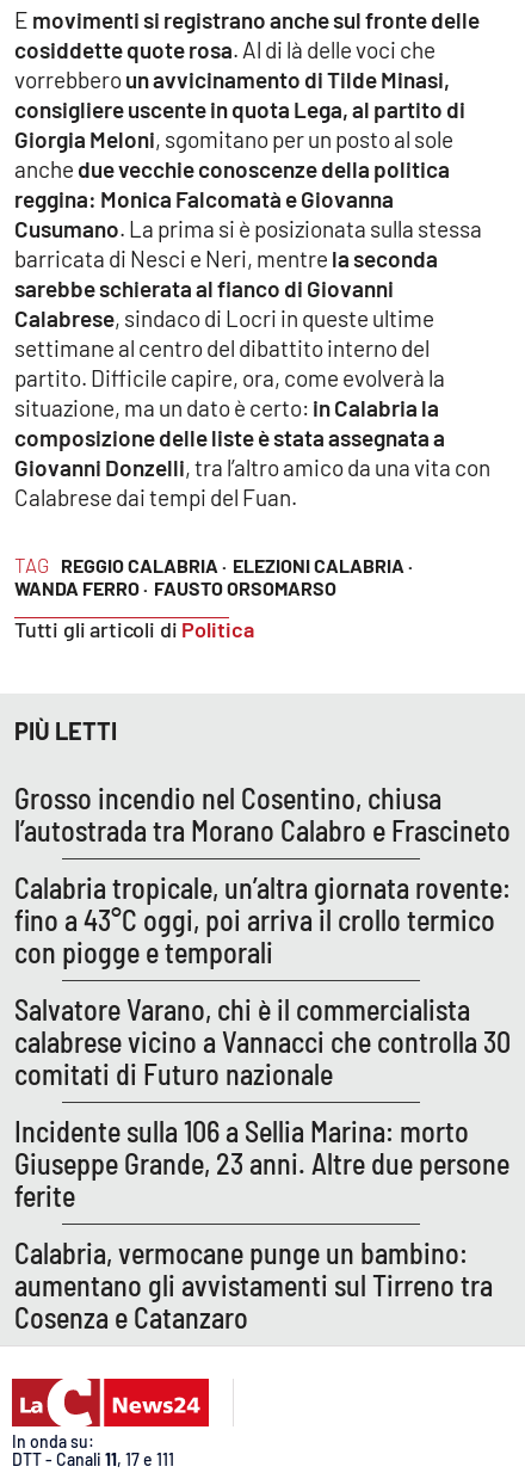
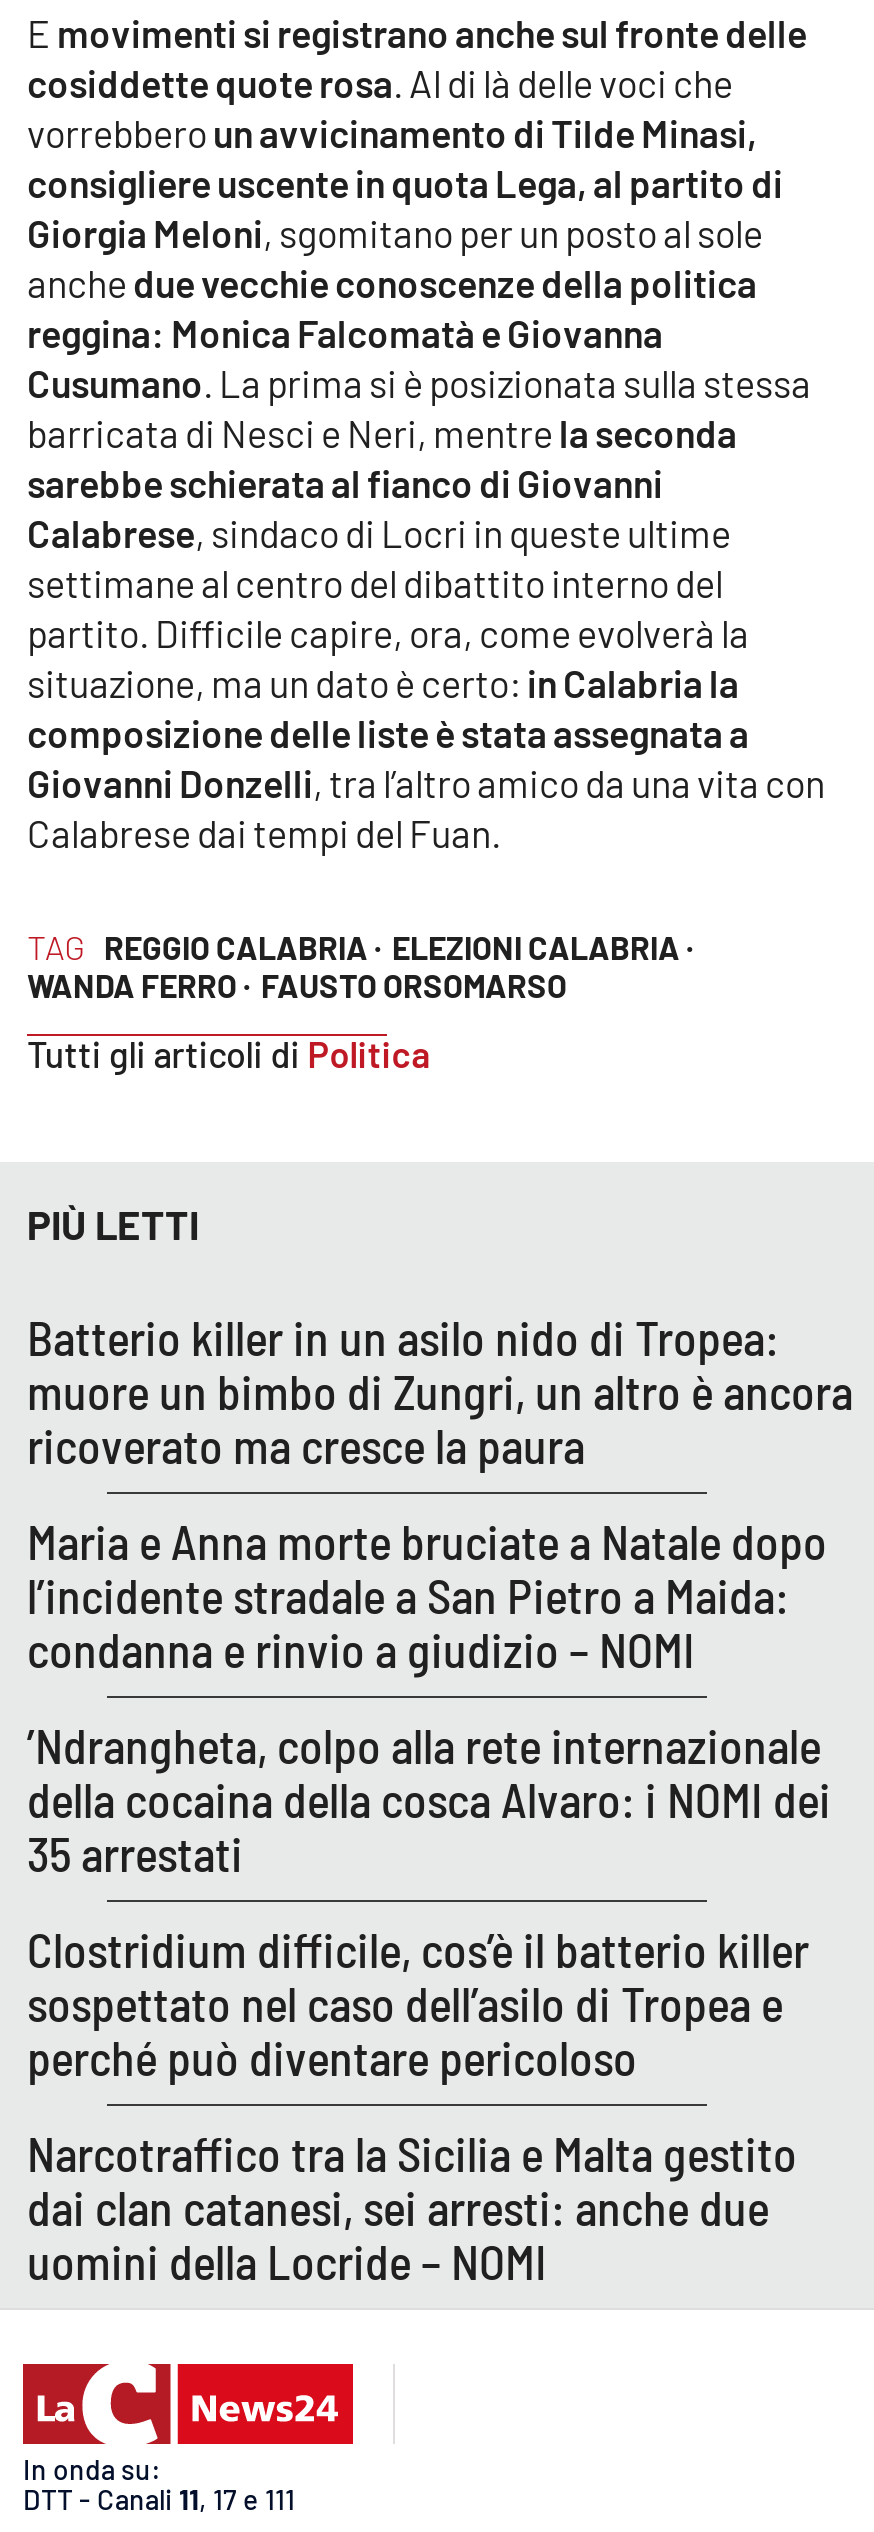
- Grosso incendio nel Cosentino, chiusa
- l’autostrada tra Morano Calabro e Frascineto
+ Batterio killer in un asilo nido di Tropea:
+ muore un bimbo di Zungri, un altro è ancora
+ ricoverato ma cresce la paura

- Calabria tropicale, un’altra giornata rovente:
- fino a 43°C oggi, poi arriva il crollo termico
- con piogge e temporali
+ Maria e Anna morte bruciate a Natale dopo
+ l’incidente stradale a San Pietro a Maida:
+ condanna e rinvio a giudizio – NOMI

- Salvatore Varano, chi è il commercialista
- calabrese vicino a Vannacci che controlla 30
- comitati di Futuro nazionale
+ ’Ndrangheta, colpo alla rete internazionale
+ della cocaina della cosca Alvaro: i NOMI dei
+ 35 arrestati

- Incidente sulla 106 a Sellia Marina: morto
- Giuseppe Grande, 23 anni. Altre due persone
- ferite
+ Clostridium difficile, cos’è il batterio killer
+ sospettato nel caso dell’asilo di Tropea e
+ perché può diventare pericoloso

- Calabria, vermocane punge un bambino:
- aumentano gli avvistamenti sul Tirreno tra
- Cosenza e Catanzaro
+ Narcotraffico tra la Sicilia e Malta gestito
+ dai clan catanesi, sei arresti: anche due
+ uomini della Locride – NOMI
